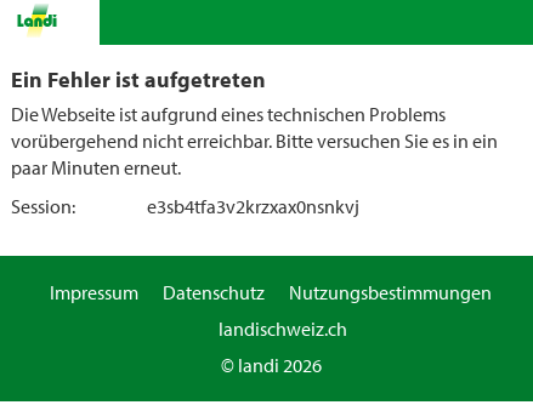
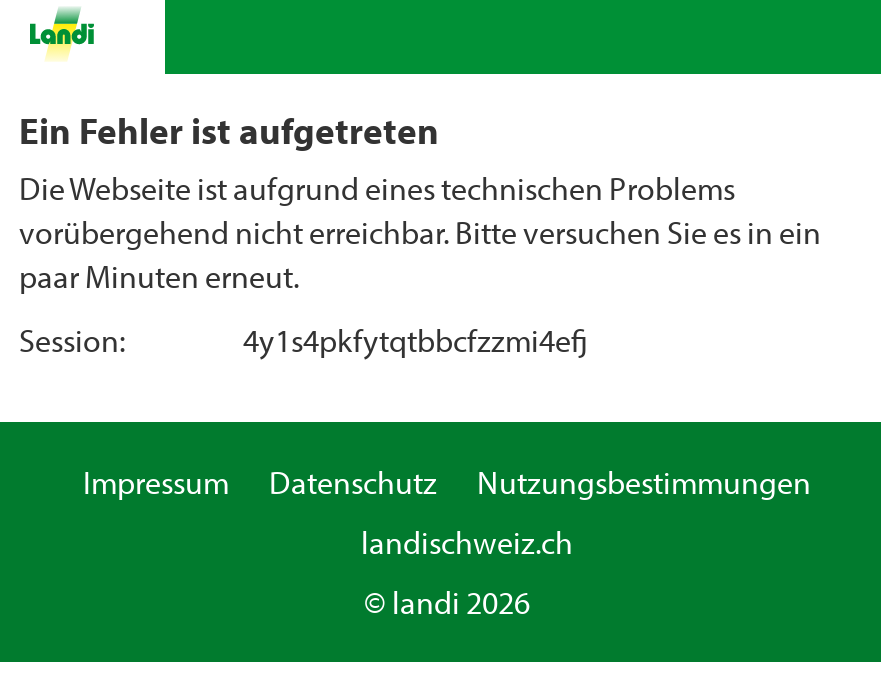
- e3sb4tfa3v2krzxax0nsnkvj
+ 4y1s4pkfytqtbbcfzzmi4efj
